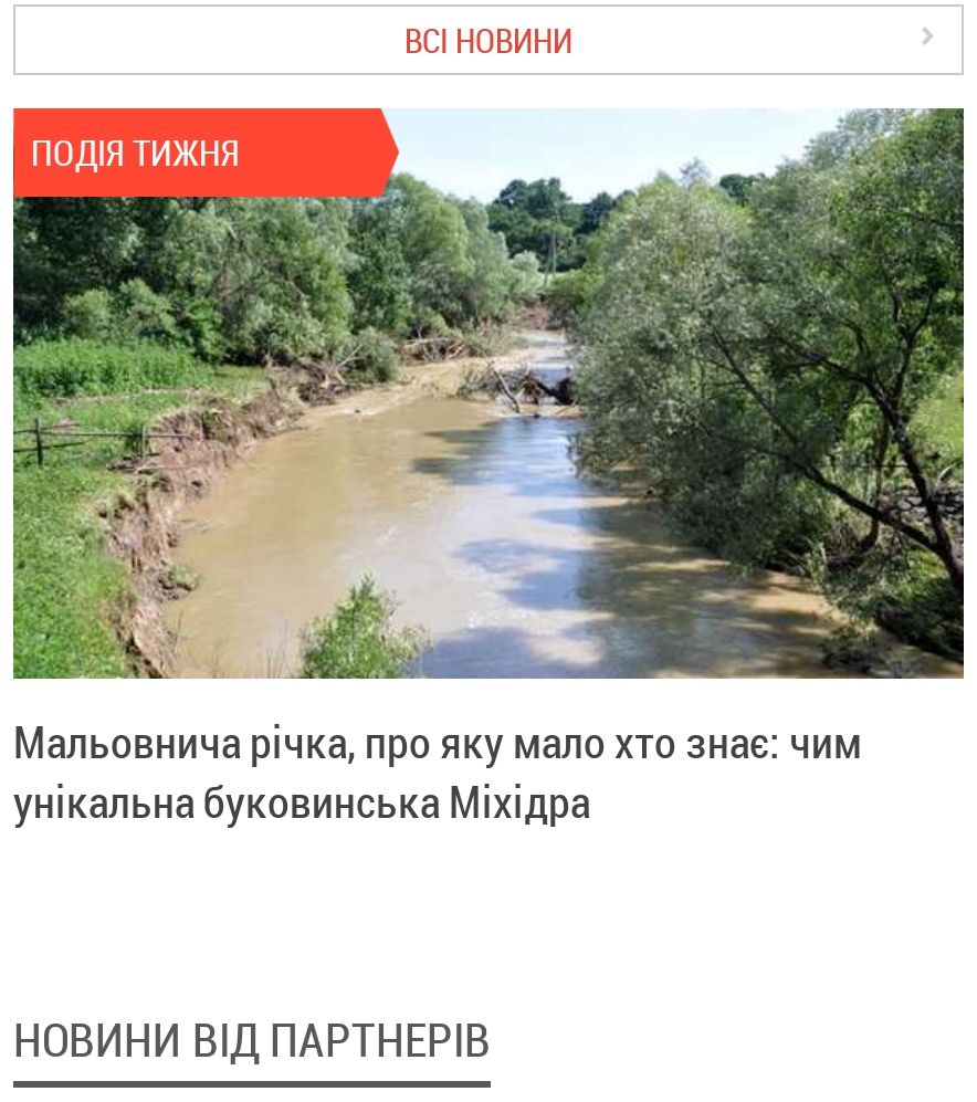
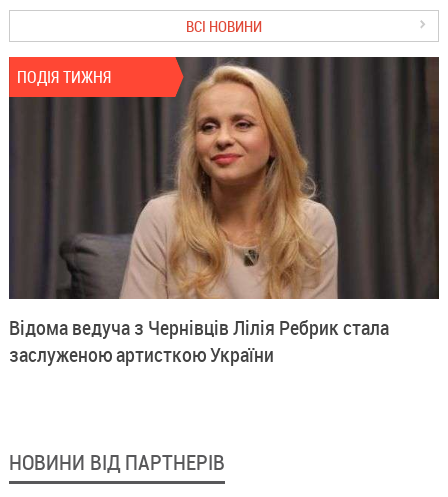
- [image]
- Мальовнича річка, про яку мало хто знає: чим
- унікальна буковинська Міхідра
+ [image]
+ Відома ведуча з Чернівців Лілія Ребрик стала
+ заслуженою артисткою України
